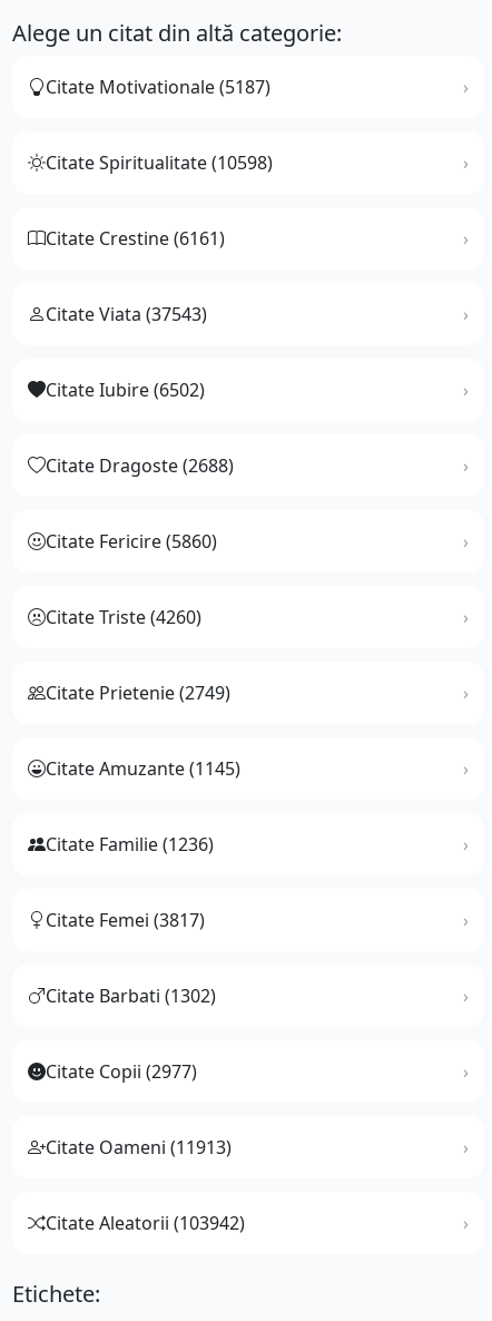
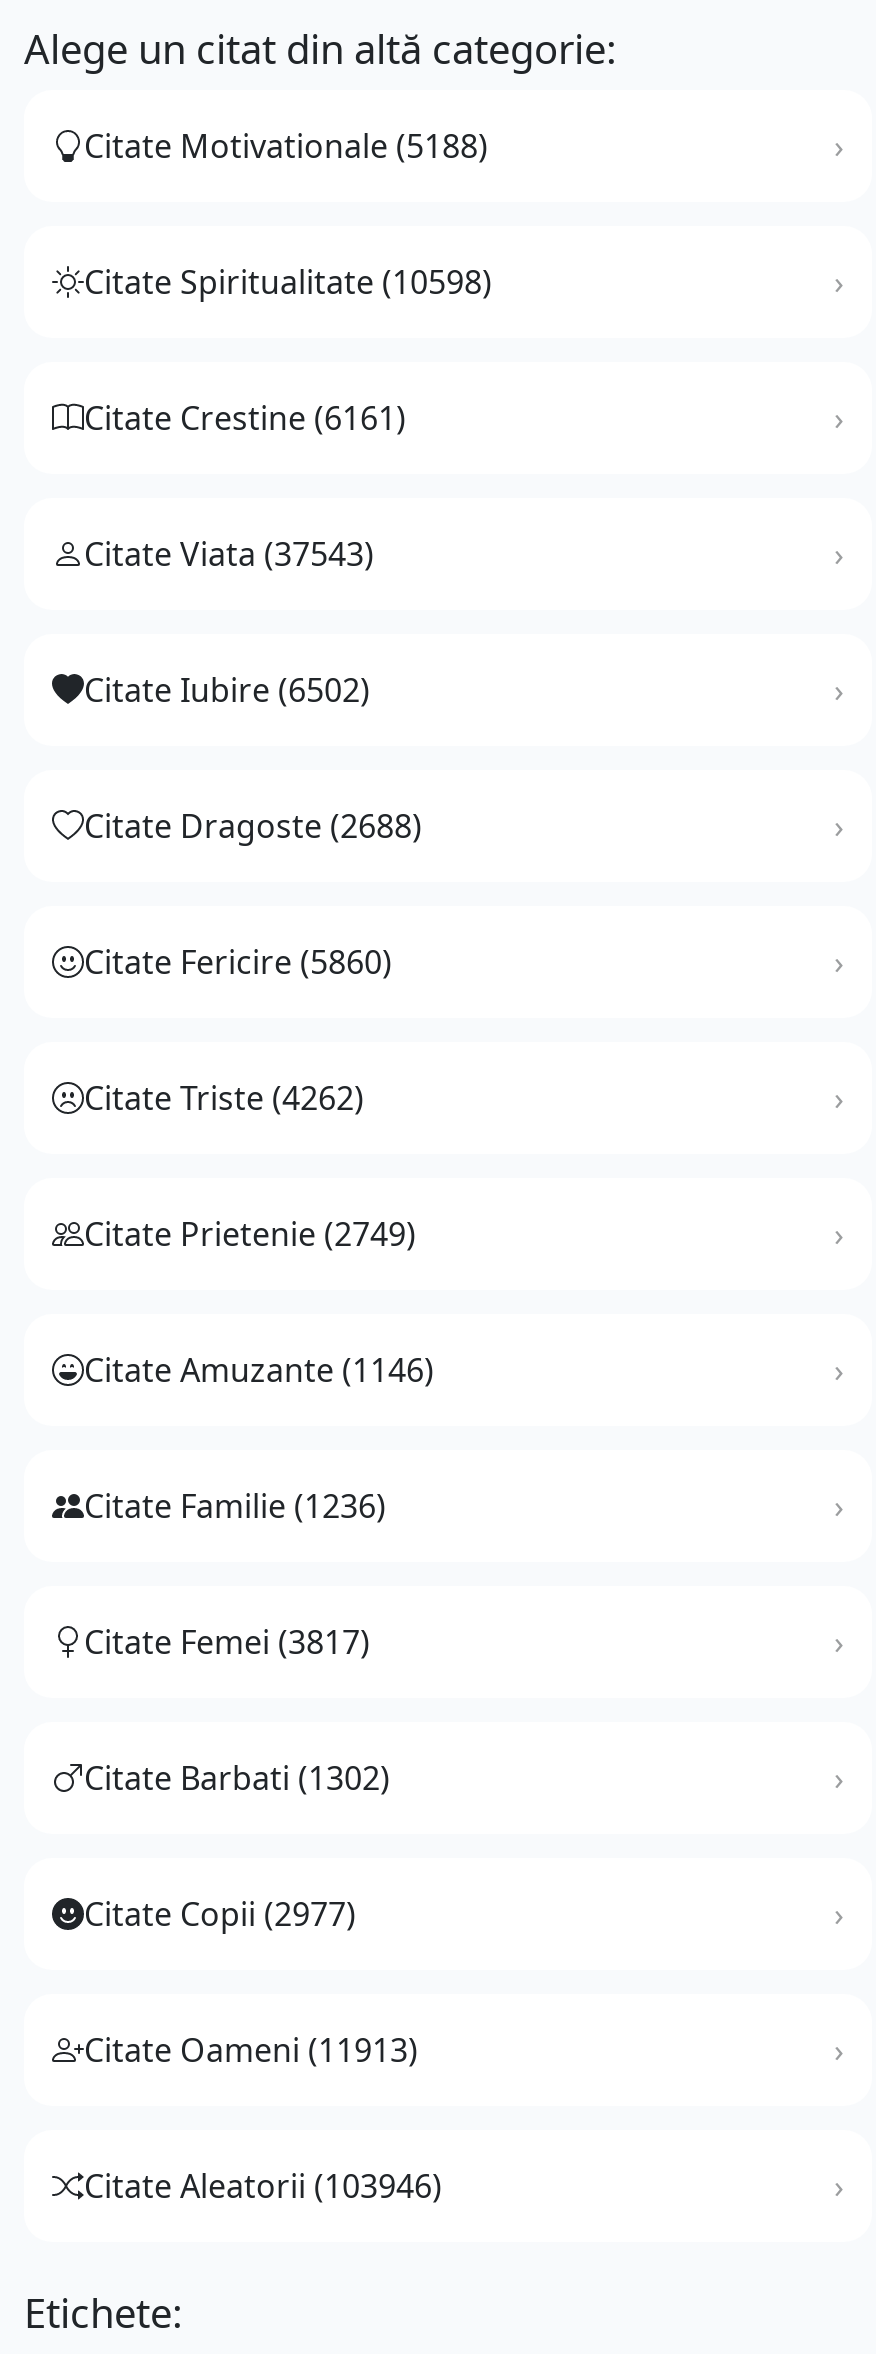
- Citate Motivationale (5187)
+ Citate Motivationale (5188)

- Citate Triste (4260)
+ Citate Triste (4262)

- Citate Amuzante (1145)
+ Citate Amuzante (1146)

- Citate Aleatorii (103942)
+ Citate Aleatorii (103946)
